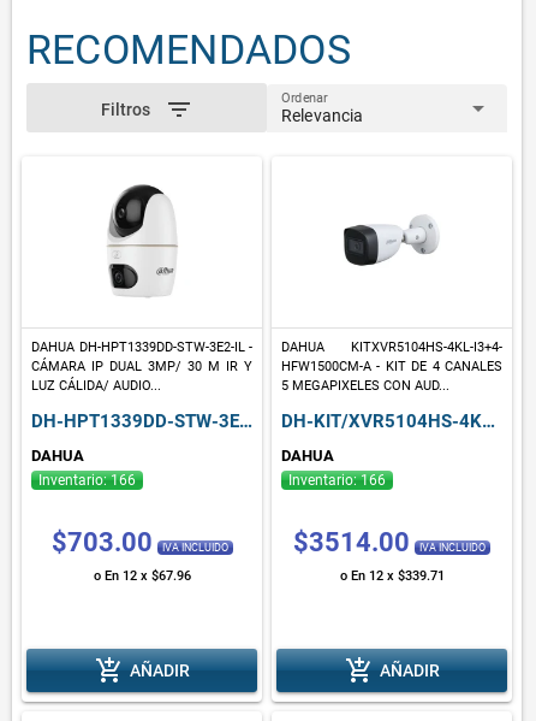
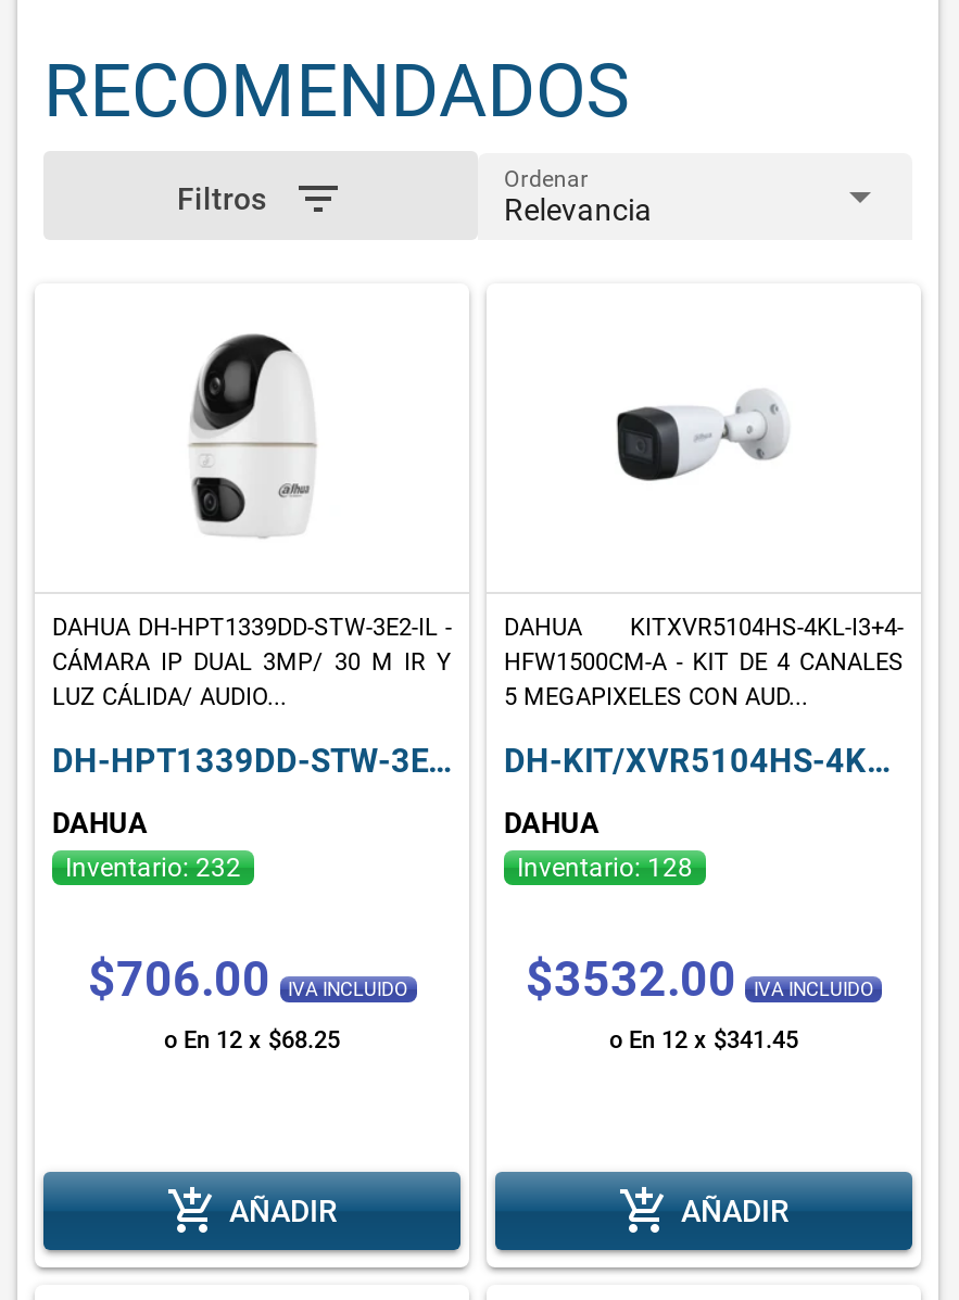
- Inventario: 166
+ Inventario: 232

- Inventario: 166
+ Inventario: 128

- $703.00 IVA INCLUIDO
+ $706.00 IVA INCLUIDO

- $3514.00 IVA INCLUIDO
+ $3532.00 IVA INCLUIDO

- o En 12 x $67.96
+ o En 12 x $68.25

- o En 12 x $339.71
+ o En 12 x $341.45
